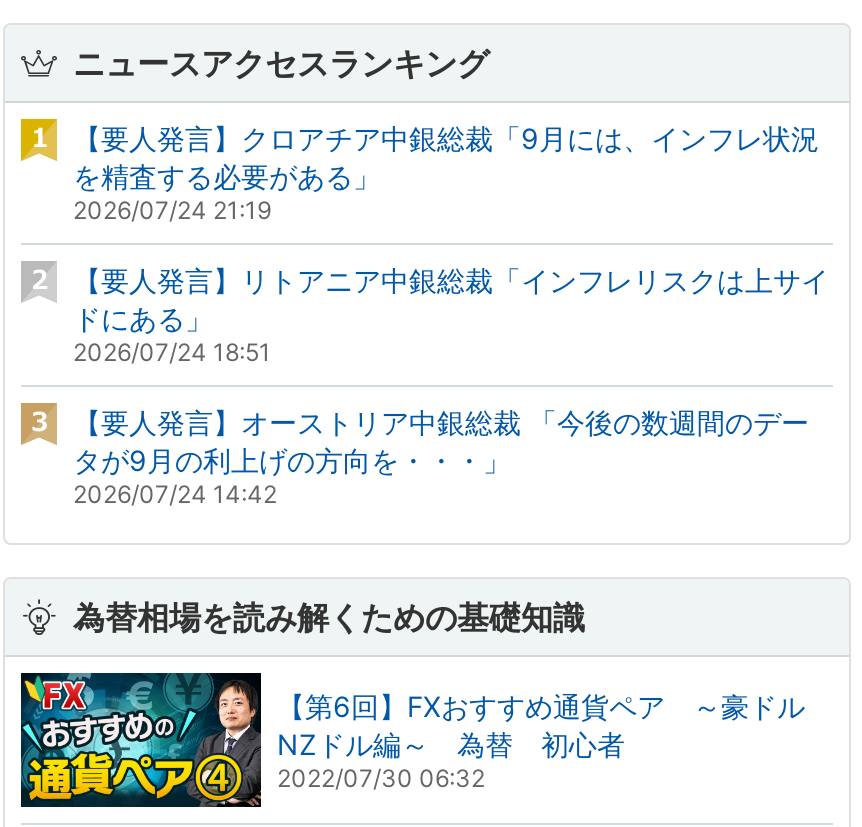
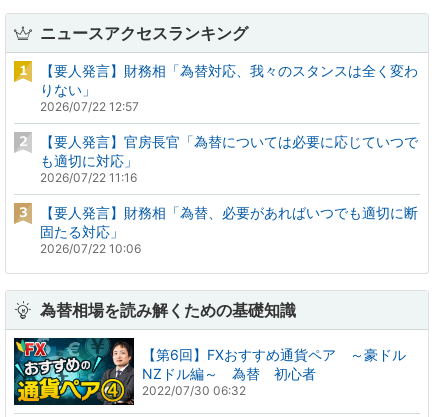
- 【要人発言】クロアチア中銀総裁「9月には、インフレ状況
- を精査する必要がある」
- 2026/07/24 21:19
+ 【要人発言】財務相「為替対応、我々のスタンスは全く変わ
+ りない」
+ 2026/07/22 12:57

- 【要人発言】リトアニア中銀総裁「インフレリスクは上サイ
- ドにある」
- 2026/07/24 18:51
+ 【要人発言】官房長官「為替については必要に応じていつで
+ も適切に対応」
+ 2026/07/22 11:16

- 【要人発言】オーストリア中銀総裁 「今後の数週間のデー
- タが9月の利上げの方向を・・・」
- 2026/07/24 14:42
+ 【要人発言】財務相「為替、必要があればいつでも適切に断
+ 固たる対応」
+ 2026/07/22 10:06
